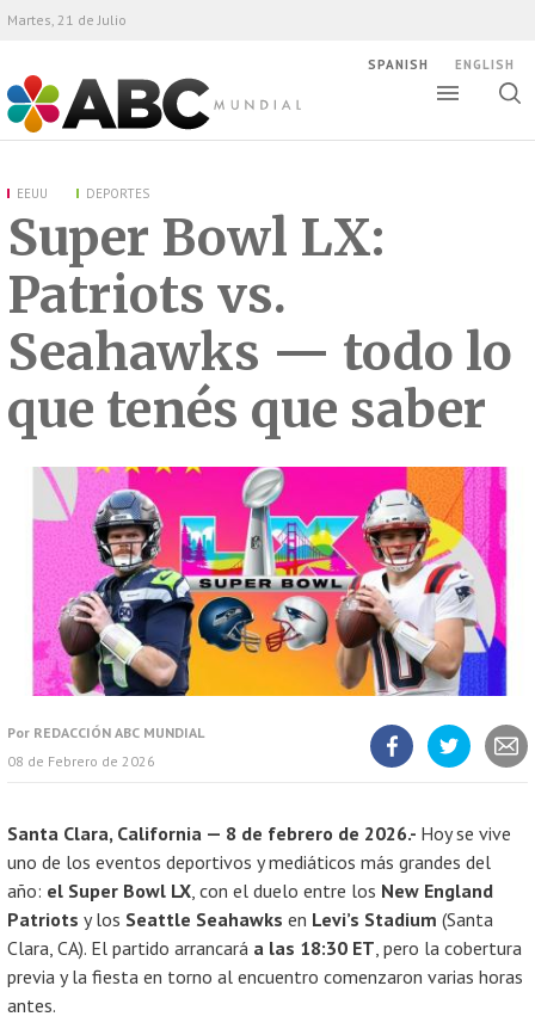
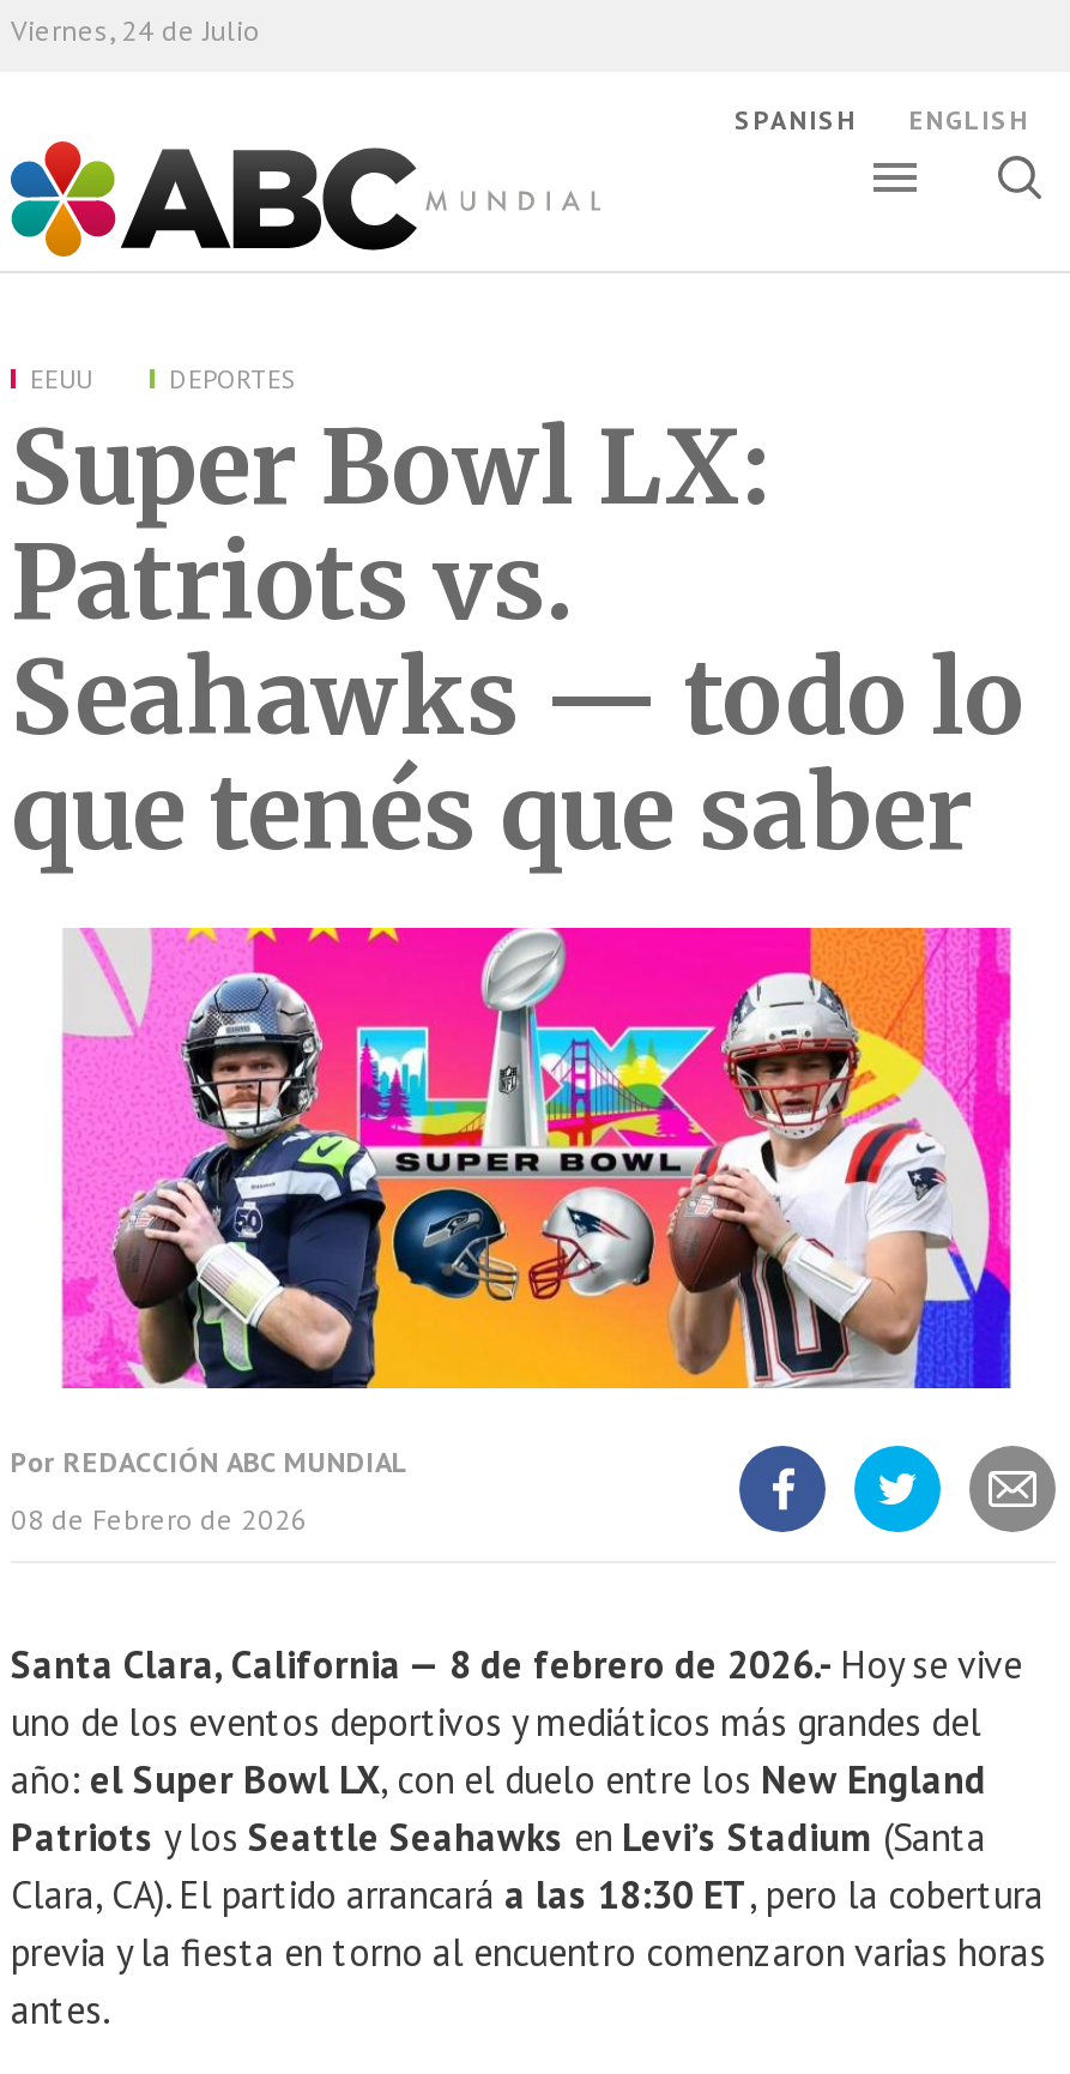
- Martes, 21 de Julio
+ Viernes, 24 de Julio
